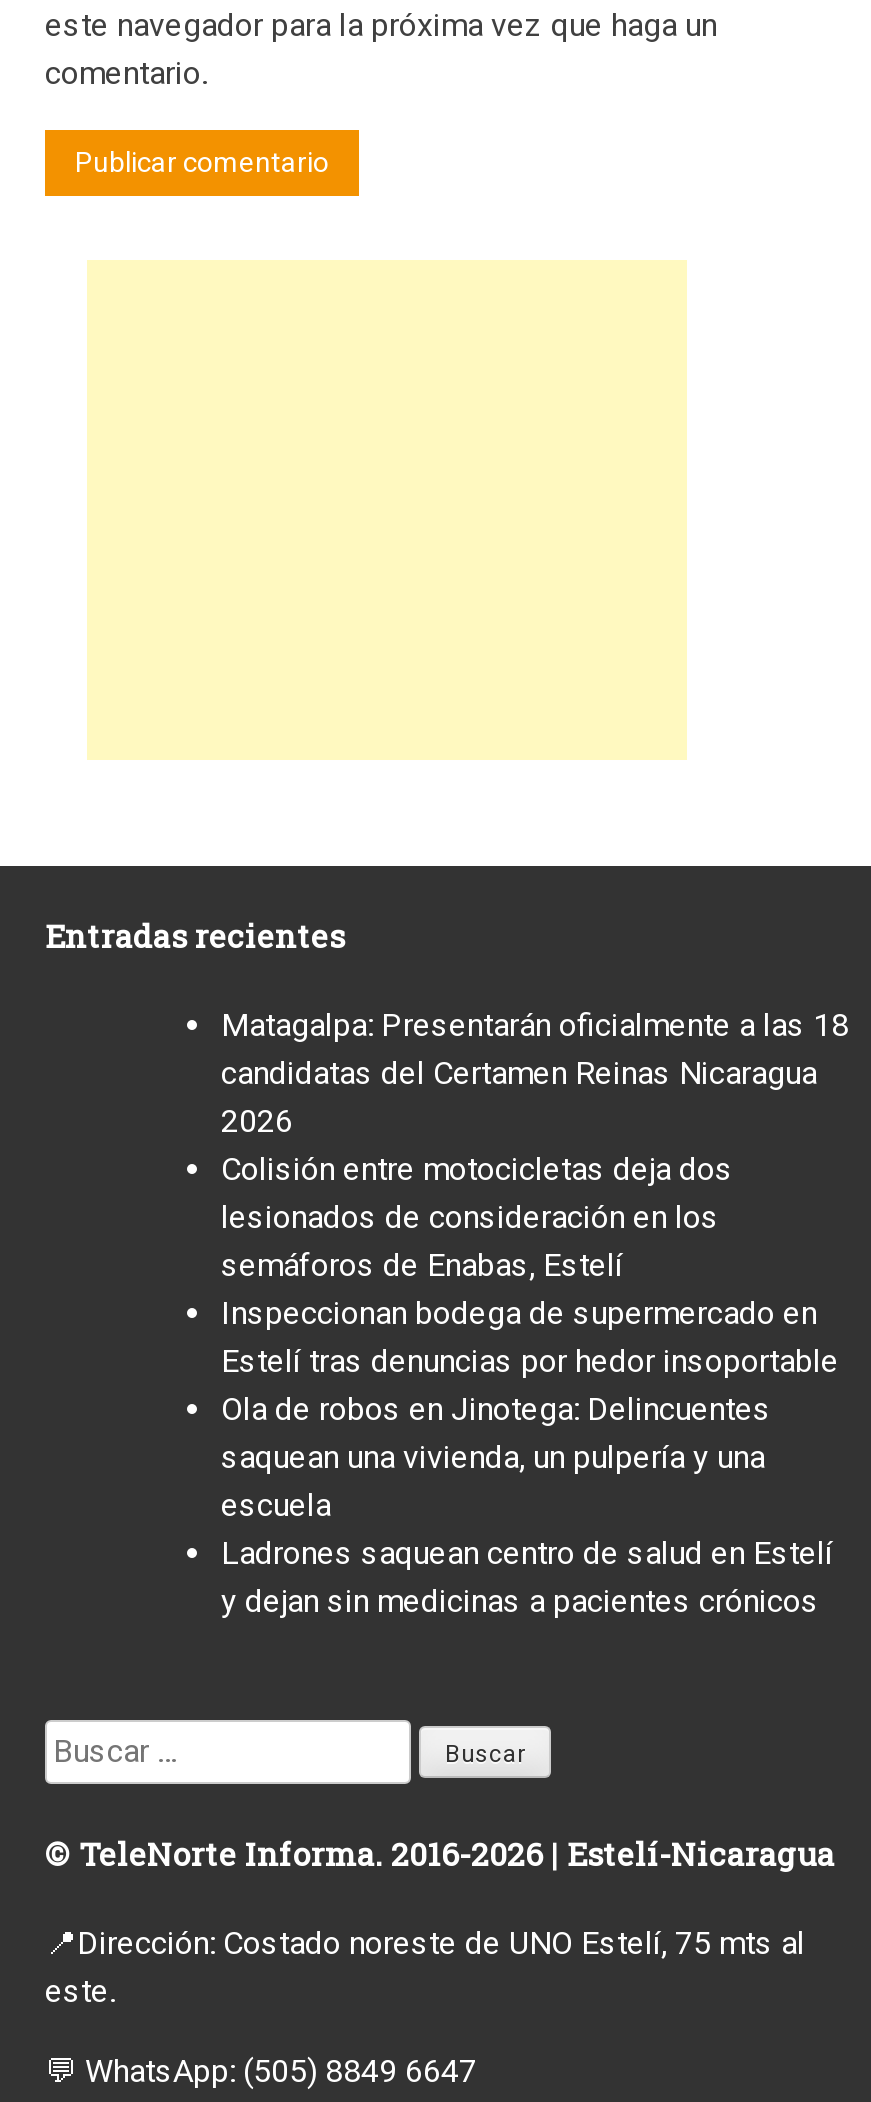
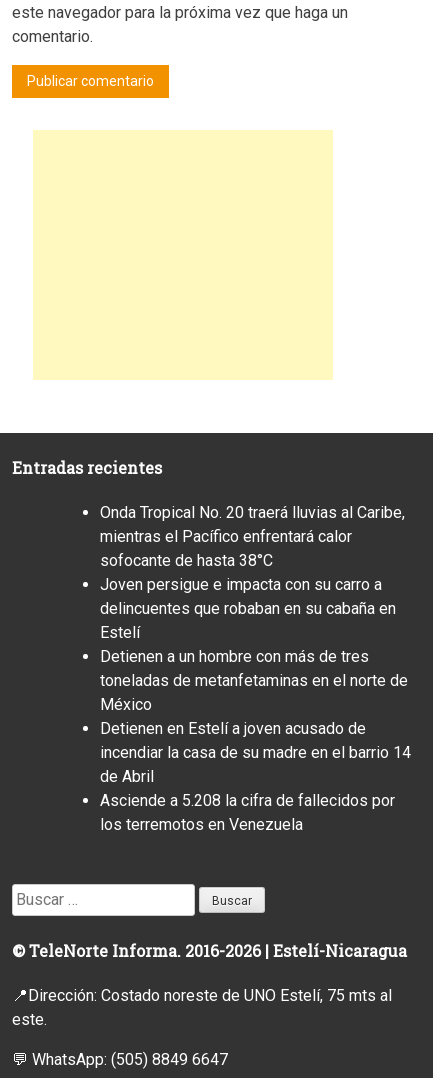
- Matagalpa: Presentarán oficialmente a las 18
- candidatas del Certamen Reinas Nicaragua
- 2026
- Colisión entre motocicletas deja dos
- lesionados de consideración en los
- semáforos de Enabas, Estelí
- Inspeccionan bodega de supermercado en
- Estelí tras denuncias por hedor insoportable
- Ola de robos en Jinotega: Delincuentes
- saquean una vivienda, un pulpería y una
- escuela
- Ladrones saquean centro de salud en Estelí
- y dejan sin medicinas a pacientes crónicos
+ Onda Tropical No. 20 traerá lluvias al Caribe,
+ mientras el Pacífico enfrentará calor
+ sofocante de hasta 38°C
+ Joven persigue e impacta con su carro a
+ delincuentes que robaban en su cabaña en
+ Estelí
+ Detienen a un hombre con más de tres
+ toneladas de metanfetaminas en el norte de
+ México
+ Detienen en Estelí a joven acusado de
+ incendiar la casa de su madre en el barrio 14
+ de Abril
+ Asciende a 5.208 la cifra de fallecidos por
+ los terremotos en Venezuela
